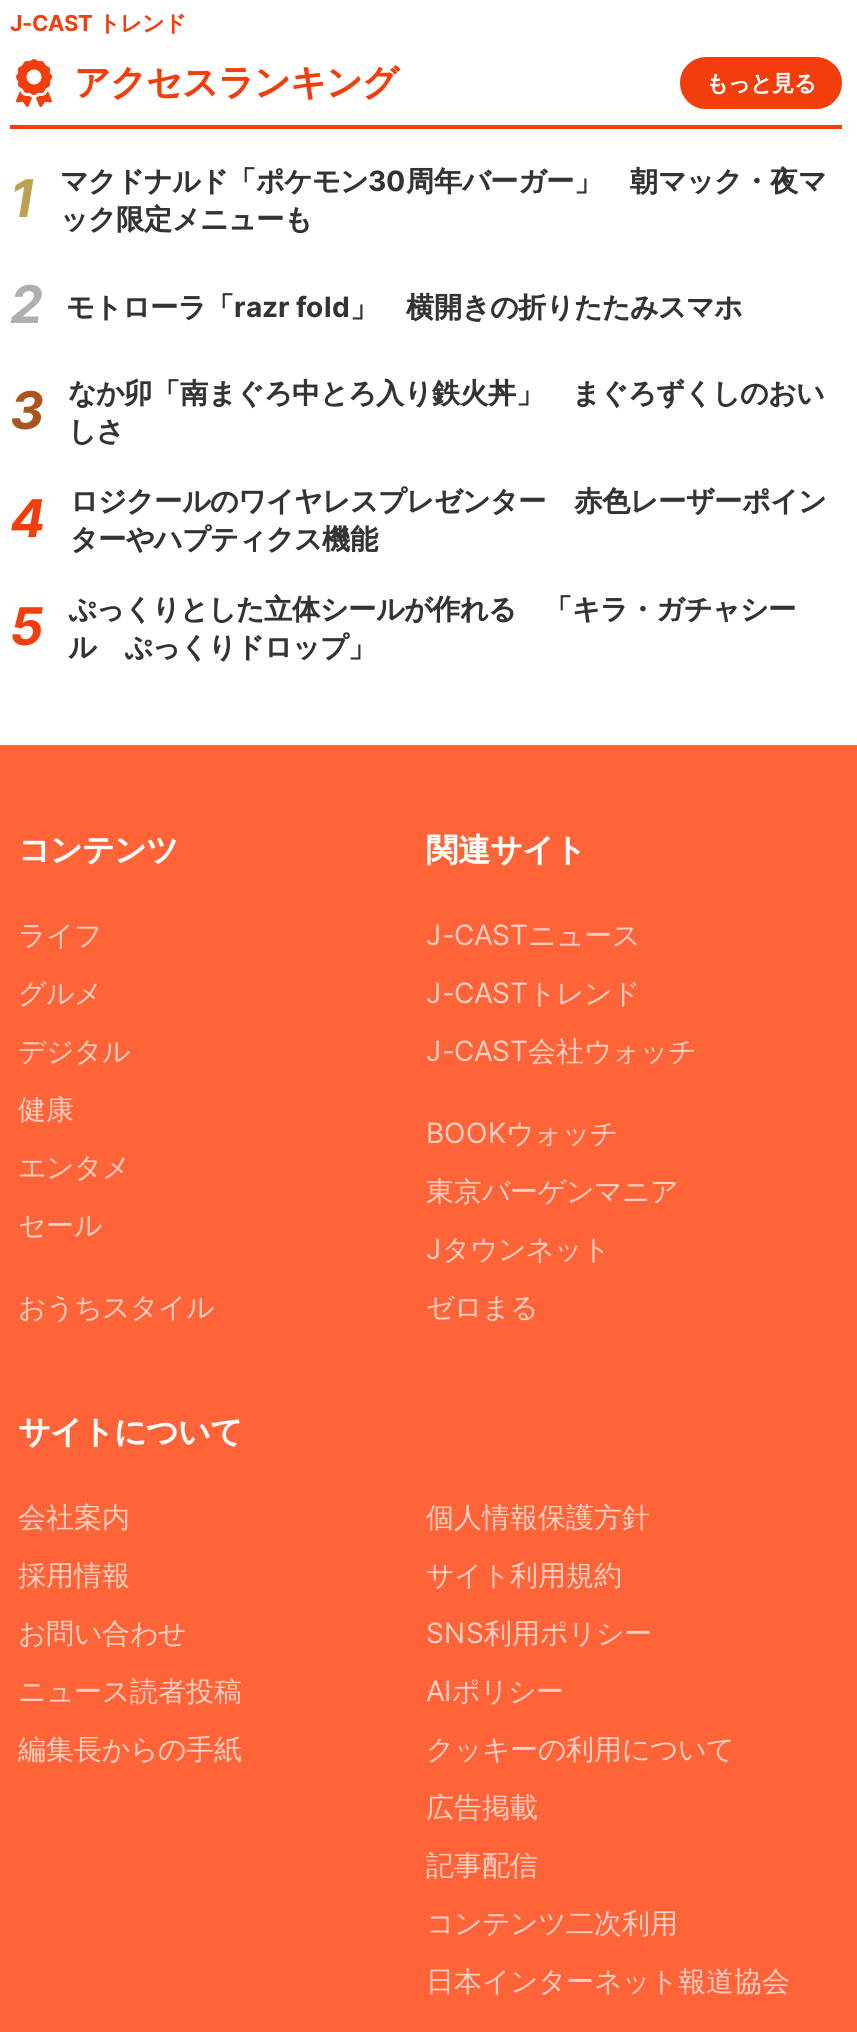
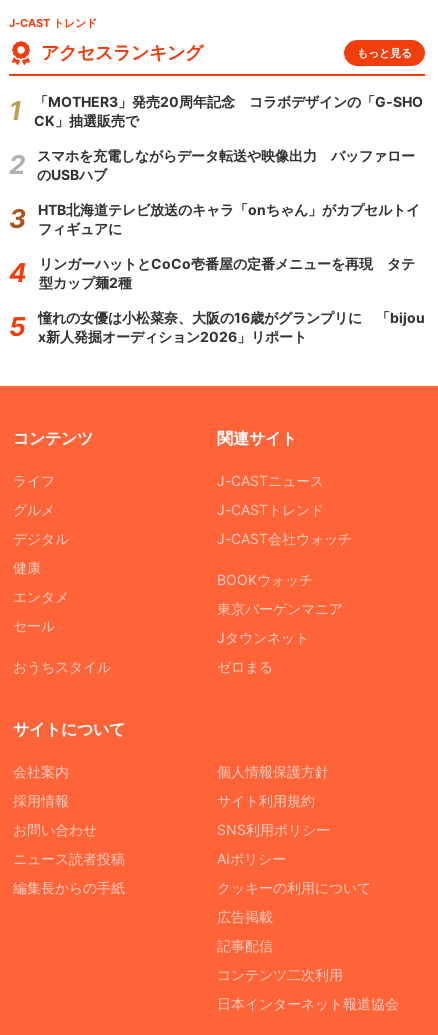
- マクドナルド「ポケモン30周年バーガー」 朝マック・夜マ
- ック限定メニューも
+ 「MOTHER3」発売20周年記念 コラボデザインの「G-SHO
+ CK」抽選販売で

- モトローラ「razr fold」 横開きの折りたたみスマホ
+ スマホを充電しながらデータ転送や映像出力 バッファロー
+ のUSBハブ

- なか卯「南まぐろ中とろ入り鉄火丼」 まぐろずくしのおい
- しさ
+ HTB北海道テレビ放送のキャラ「onちゃん」がカプセルトイ
+ フィギュアに

- ロジクールのワイヤレスプレゼンター 赤色レーザーポイン
- ターやハプティクス機能
+ リンガーハットとCoCo壱番屋の定番メニューを再現 タテ
+ 型カップ麺2種

- ぷっくりとした立体シールが作れる 「キラ・ガチャシー
- ル ぷっくりドロップ」
+ 憧れの女優は小松菜奈、大阪の16歳がグランプリに 「bijou
+ x新人発掘オーディション2026」リポート
